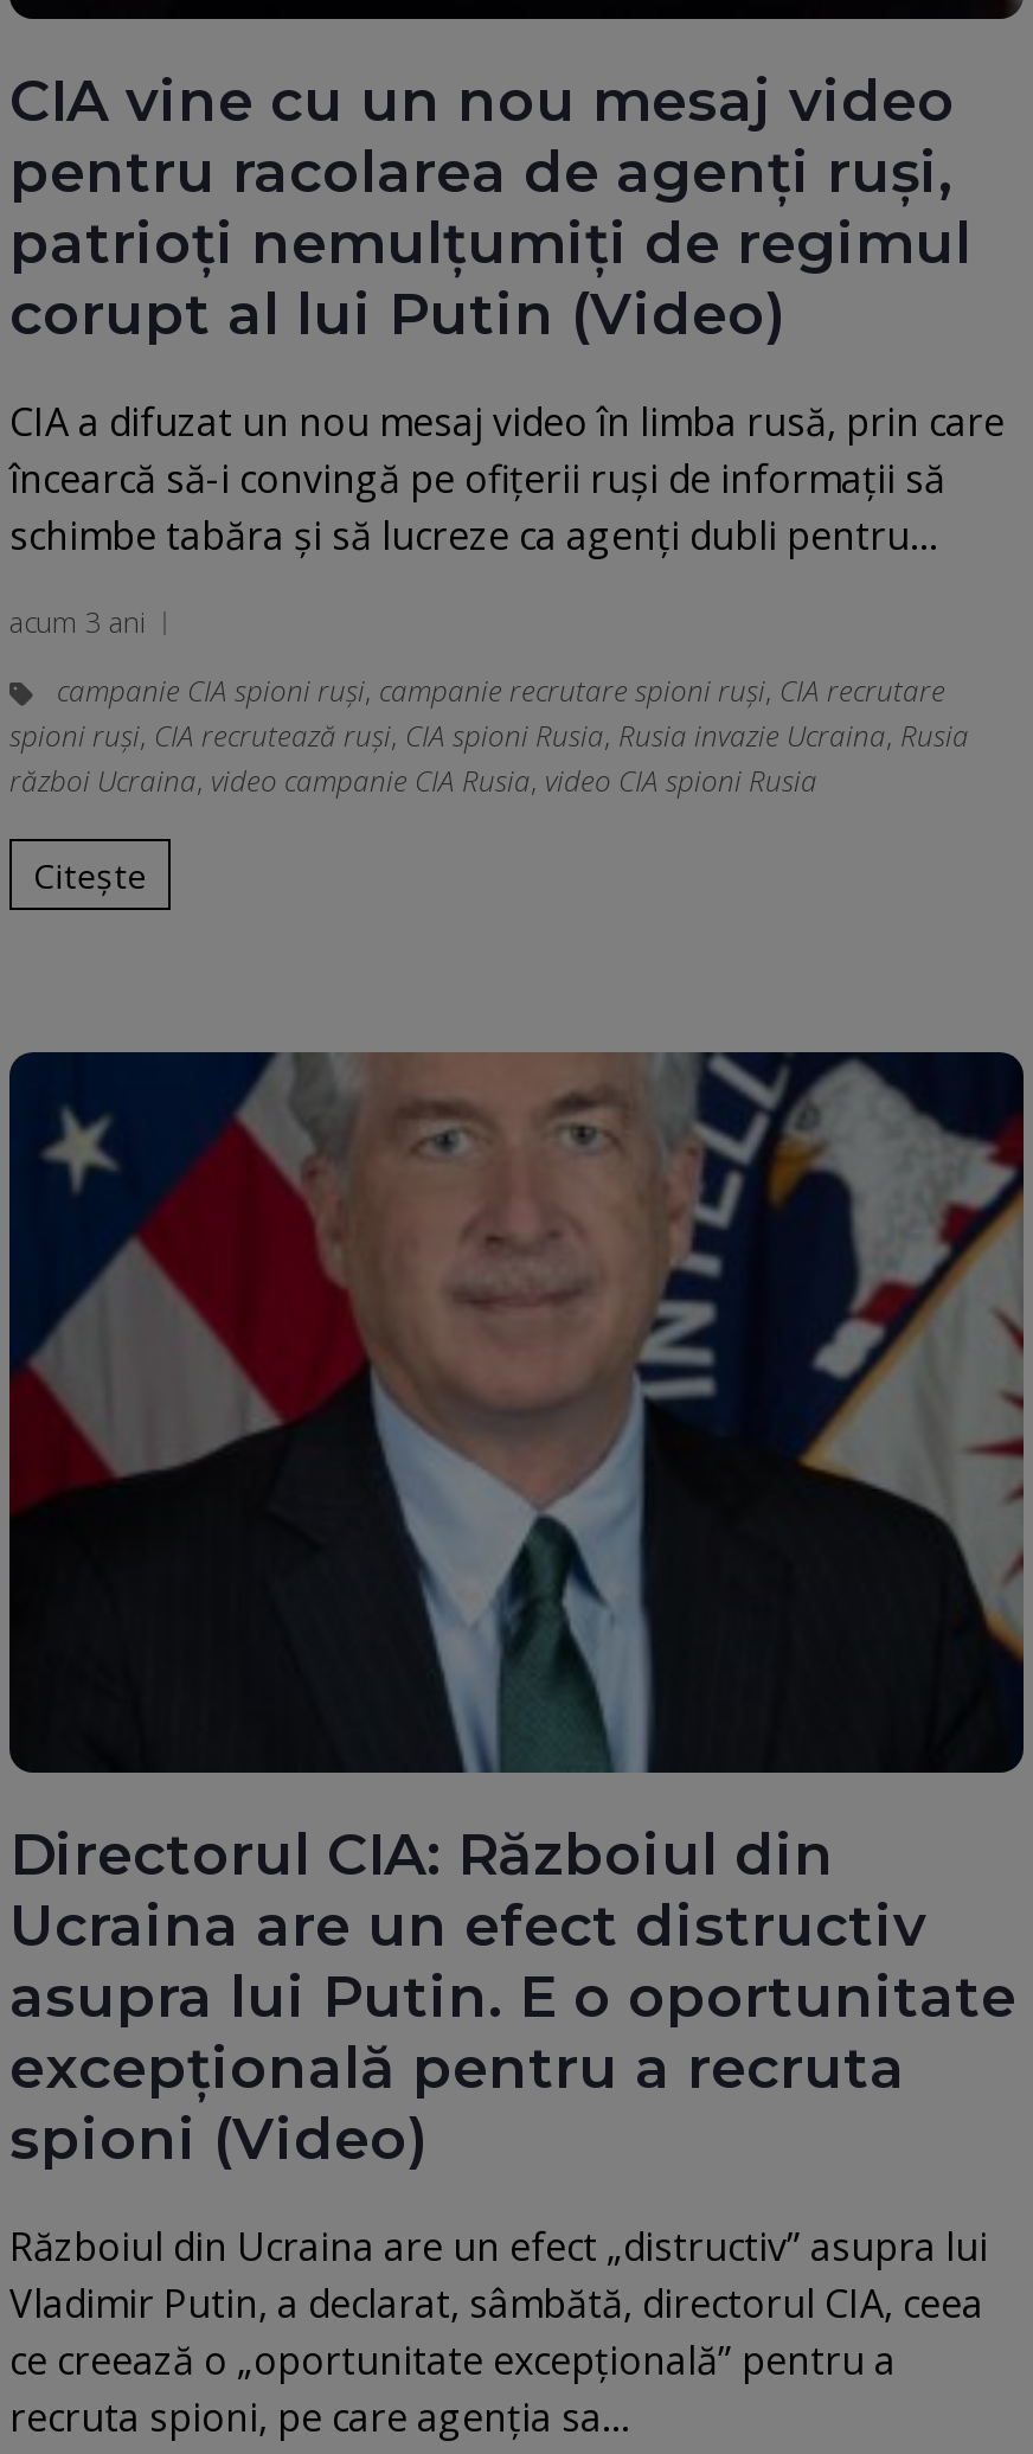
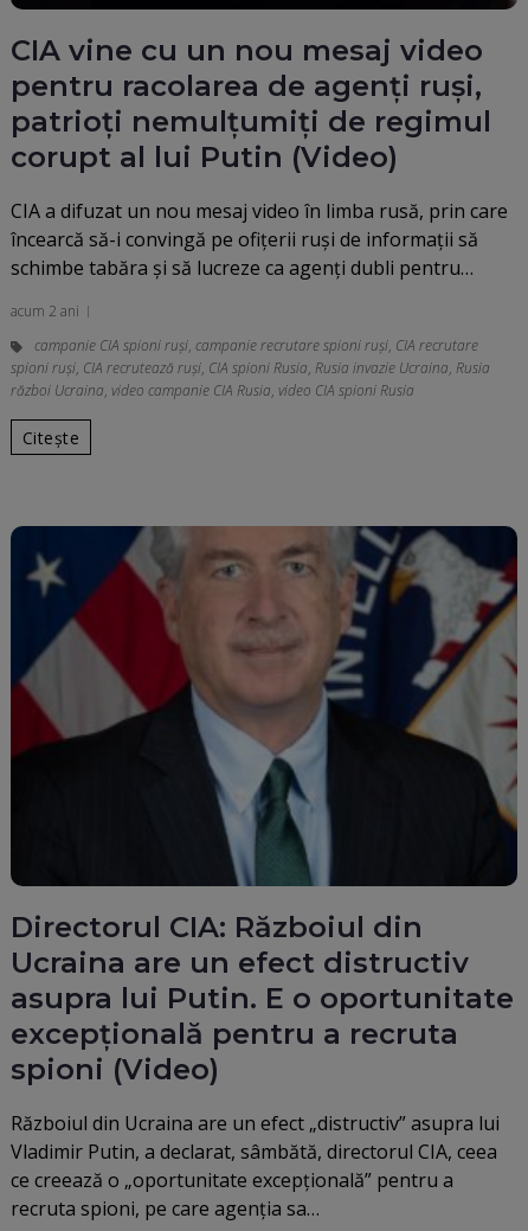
- acum 3 ani
+ acum 2 ani
